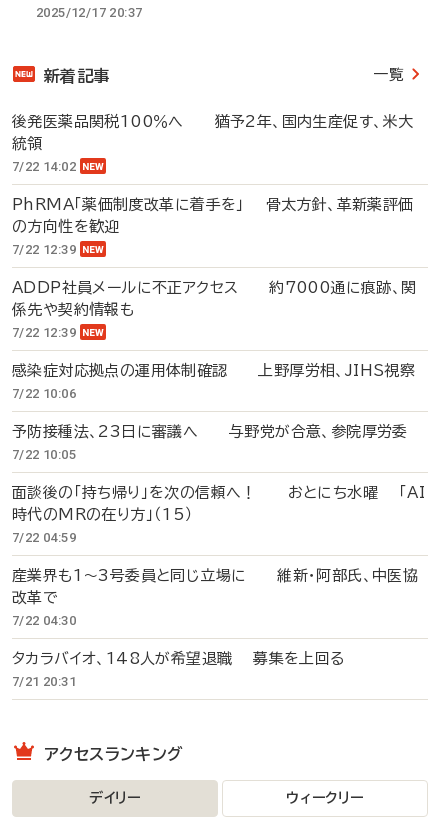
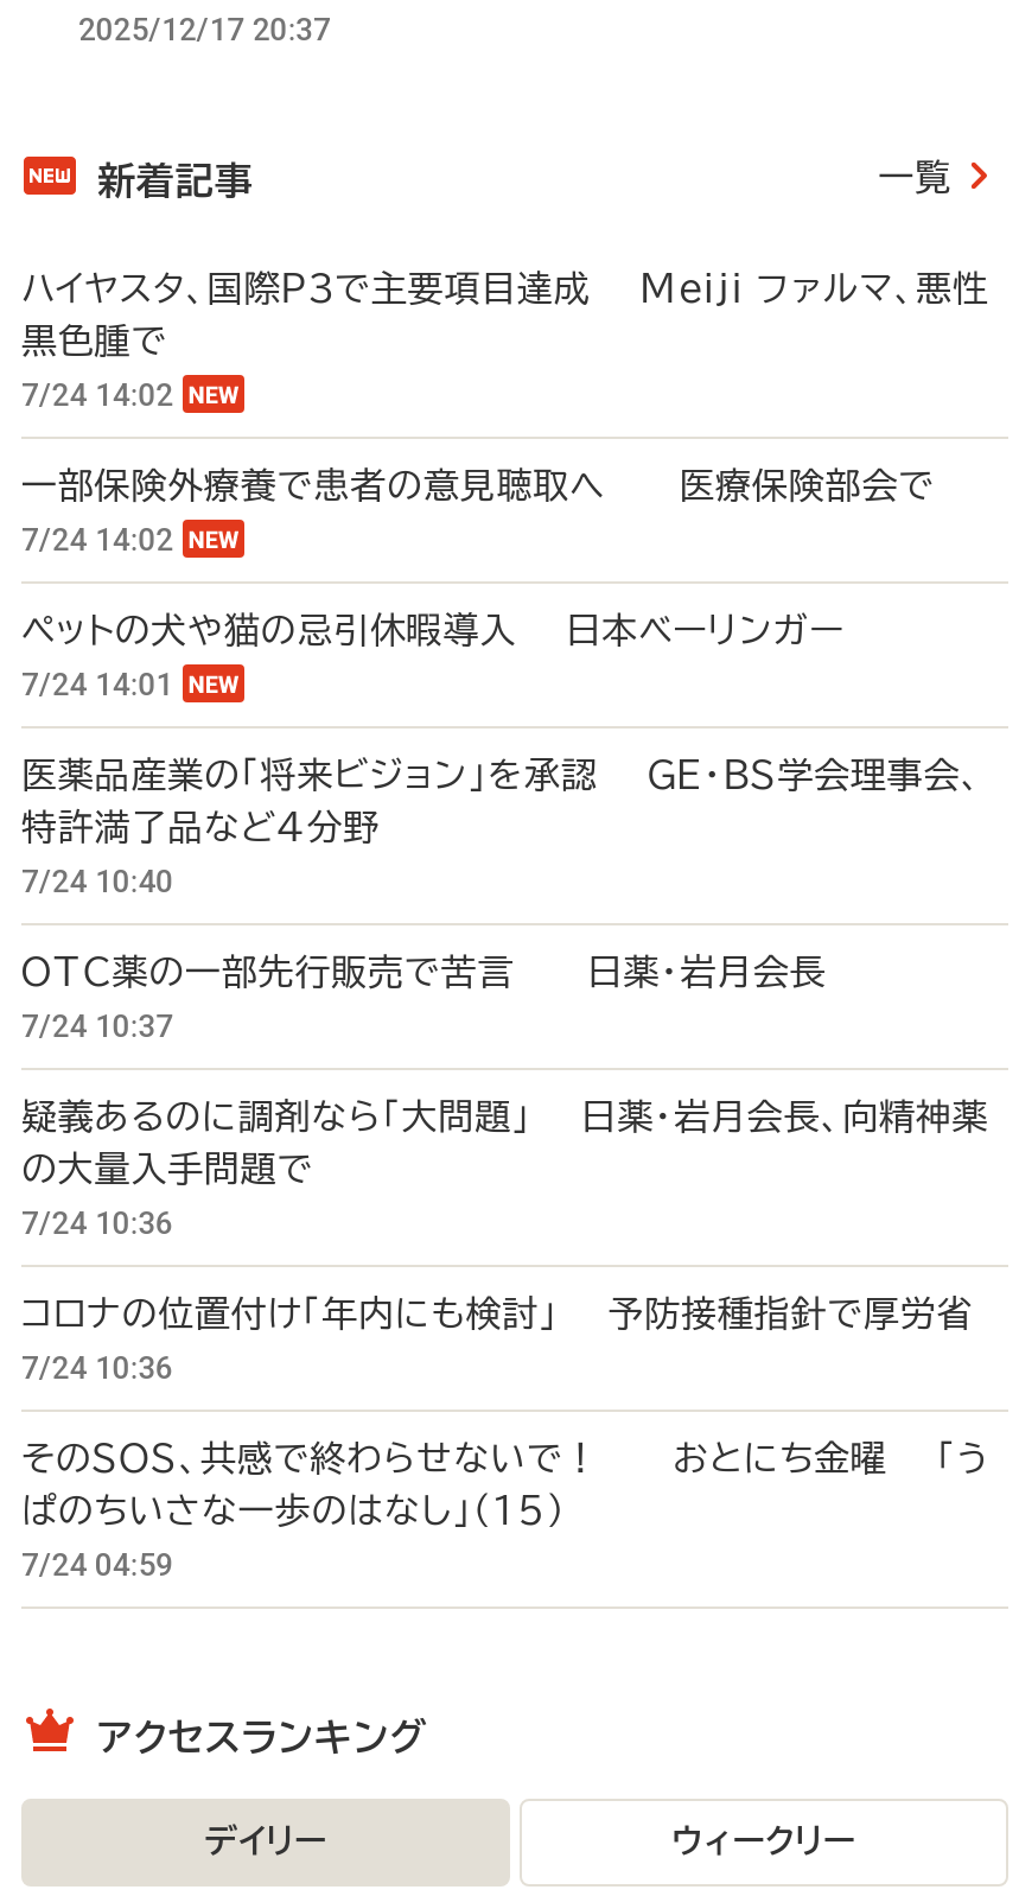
- 後発医薬品関税100％へ 猶予2年、国内生産促す、米大
- 統領
- 7/22 14:02
- PhRMA「薬価制度改革に着手を」 骨太方針、革新薬評価
- の方向性を歓迎
- 7/22 12:39
- ADDP社員メールに不正アクセス 約7000通に痕跡、関
- 係先や契約情報も
- 7/22 12:39
- 感染症対応拠点の運用体制確認 上野厚労相、JIHS視察
- 7/22 10:06
- 予防接種法、23日に審議へ 与野党が合意、参院厚労委
- 7/22 10:05
- 面談後の「持ち帰り」を次の信頼へ！ おとにち水曜 「AI
- 時代のMRの在り方」（15）
- 7/22 04:59
- 産業界も1～3号委員と同じ立場に 維新・阿部氏、中医協
- 改革で
- 7/22 04:30
- タカラバイオ、148人が希望退職 募集を上回る
- 7/21 20:31
+ ハイヤスタ、国際P3で主要項目達成 Meiji ファルマ、悪性
+ 黒色腫で
+ 7/24 14:02
+ 一部保険外療養で患者の意見聴取へ 医療保険部会で
+ 7/24 14:02
+ ペットの犬や猫の忌引休暇導入 日本ベーリンガー
+ 7/24 14:01
+ 医薬品産業の「将来ビジョン」を承認 GE・BS学会理事会、
+ 特許満了品など4分野
+ 7/24 10:40
+ OTC薬の一部先行販売で苦言 日薬・岩月会長
+ 7/24 10:37
+ 疑義あるのに調剤なら「大問題」 日薬・岩月会長、向精神薬
+ の大量入手問題で
+ 7/24 10:36
+ コロナの位置付け「年内にも検討」 予防接種指針で厚労省
+ 7/24 10:36
+ そのSOS、共感で終わらせないで！ おとにち金曜 「う
+ ぱのちいさな一歩のはなし」（15）
+ 7/24 04:59
